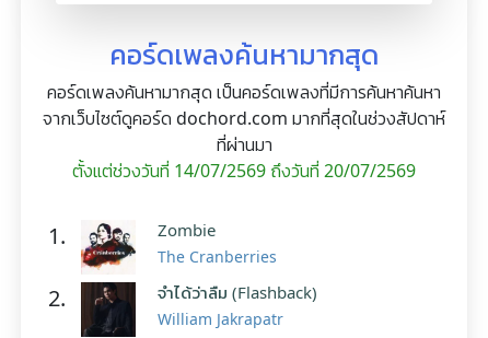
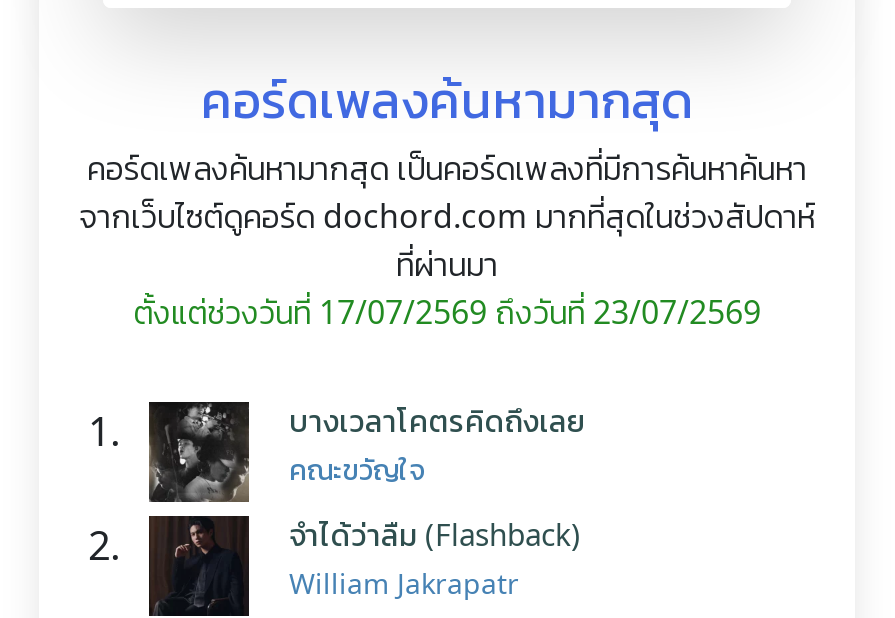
- ตั้งแต่ช่วงวันที่ 14/07/2569 ถึงวันที่ 20/07/2569
+ ตั้งแต่ช่วงวันที่ 17/07/2569 ถึงวันที่ 23/07/2569

- [image]
- Zombie
- The Cranberries
+ [image]
+ บางเวลาโคตรคิดถึงเลย
+ คณะขวัญใจ
